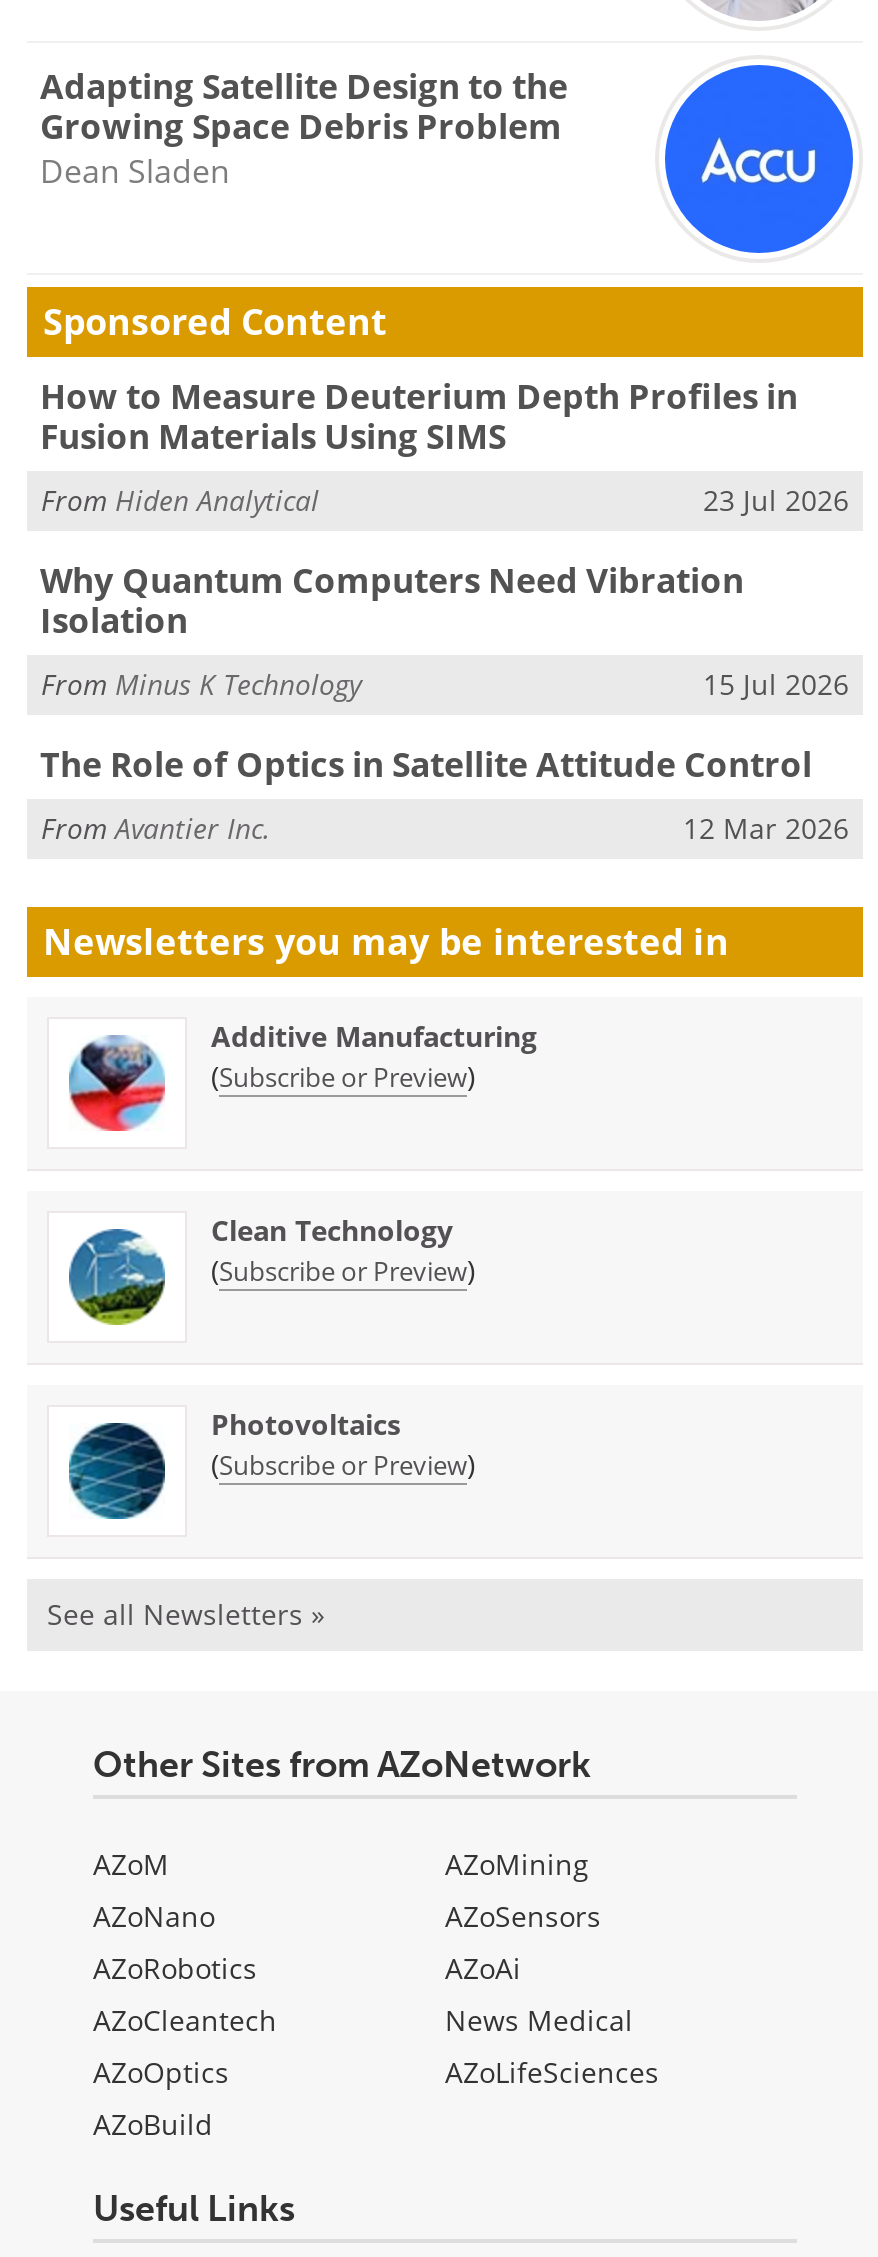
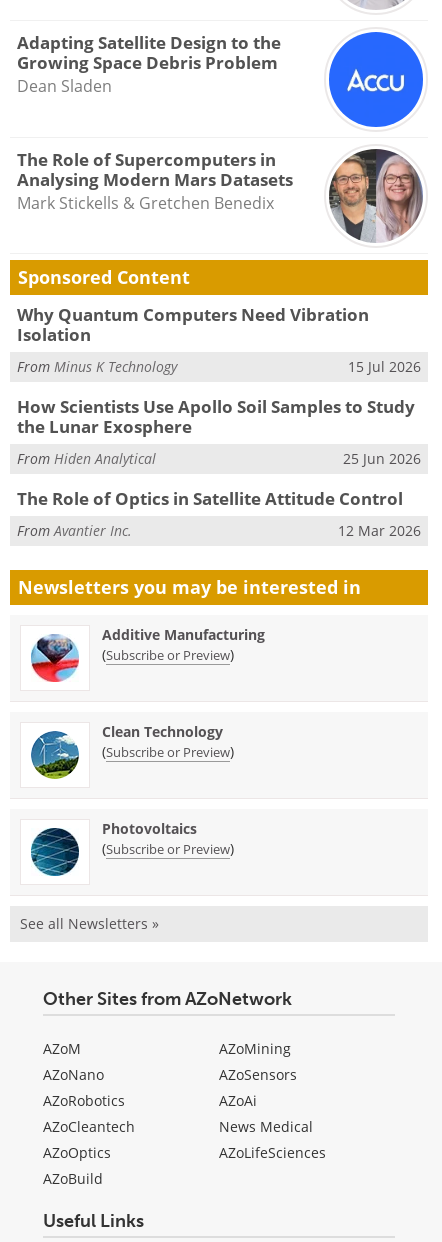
+ [image]
+ The Role of Supercomputers in
+ Analysing Modern Mars Datasets
+ Mark Stickells & Gretchen Benedix

- How to Measure Deuterium Depth Profiles in
- Fusion Materials Using SIMS
- 23 Jul 2026

moved down: From Hiden Analytical

+ How Scientists Use Apollo Soil Samples to Study
+ the Lunar Exosphere
+ 25 Jun 2026
